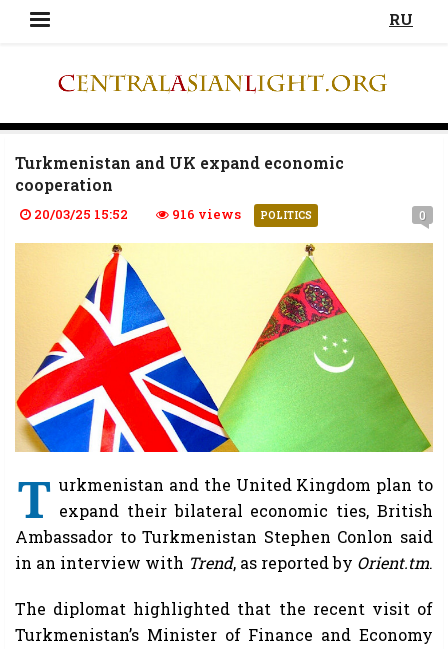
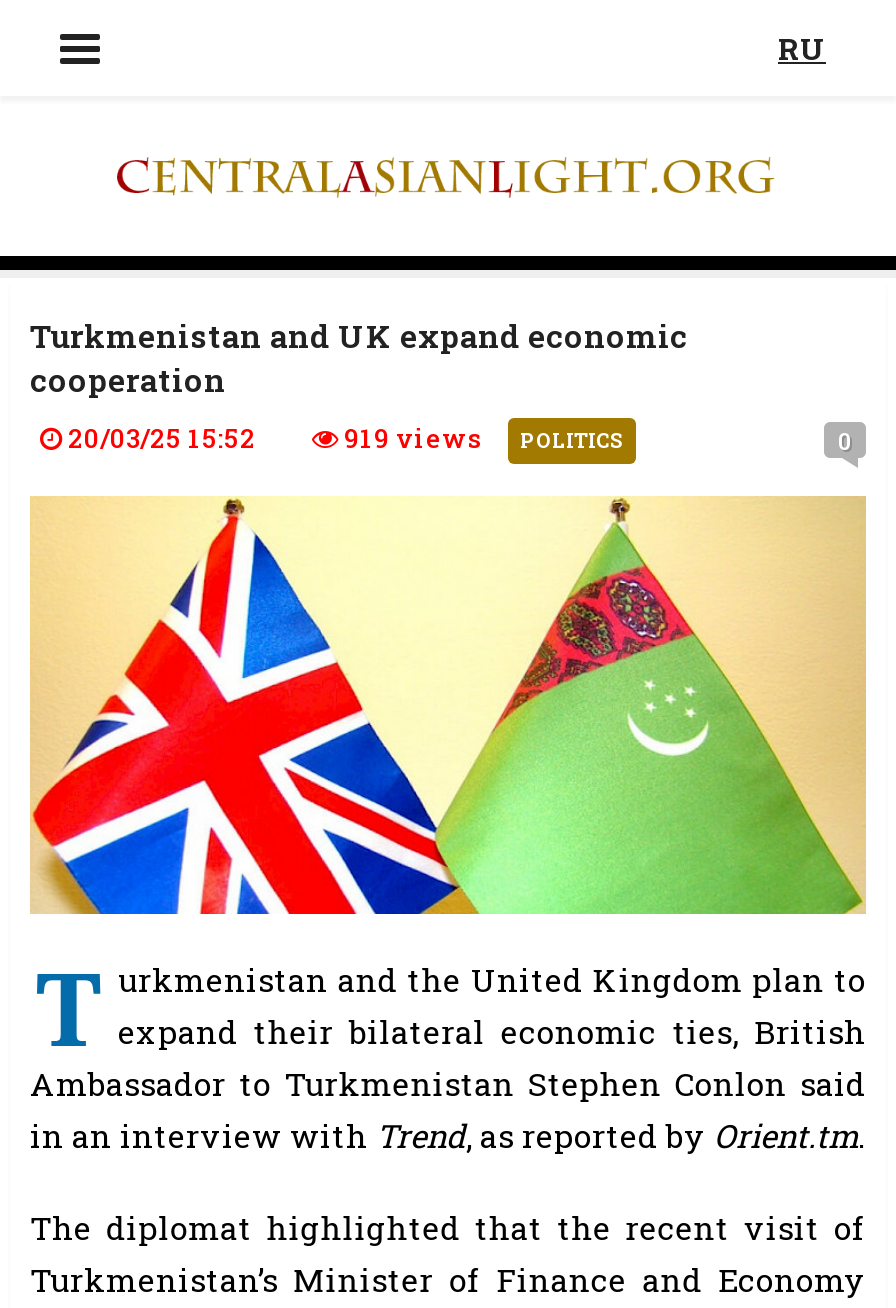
- 916 views POLITICS
+ 919 views POLITICS
